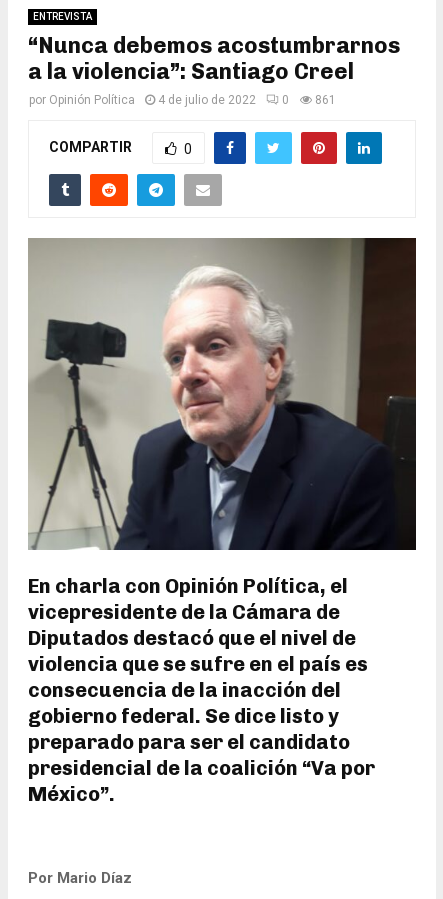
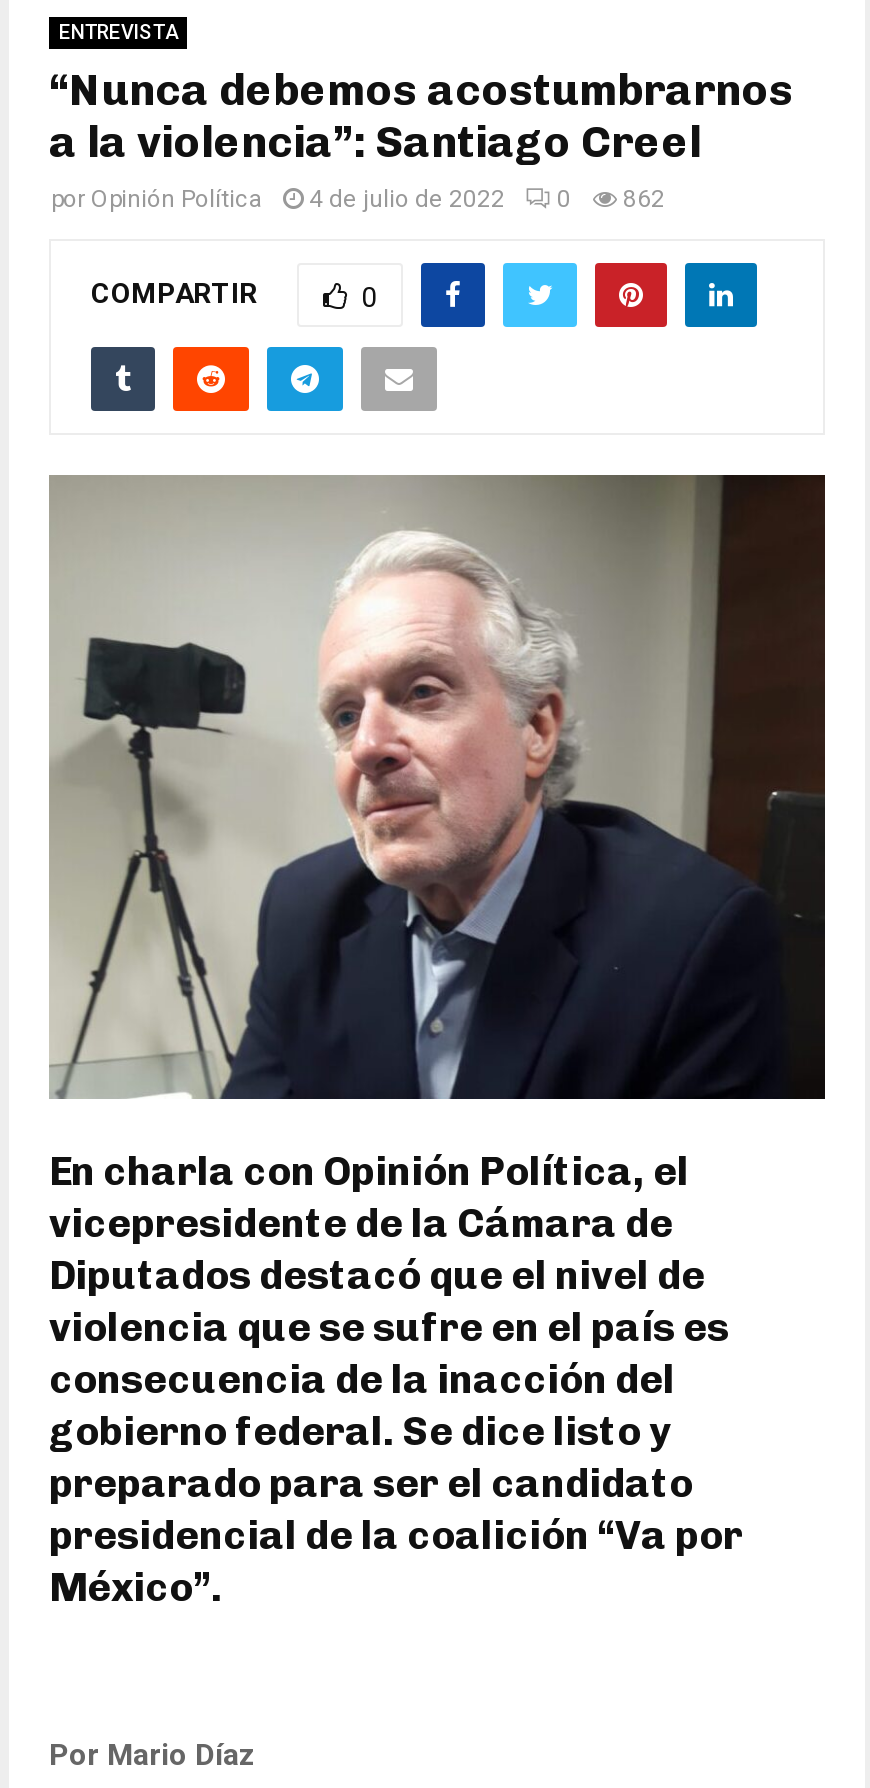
- por Opinión Política 4 de julio de 2022 0 861
+ por Opinión Política 4 de julio de 2022 0 862
